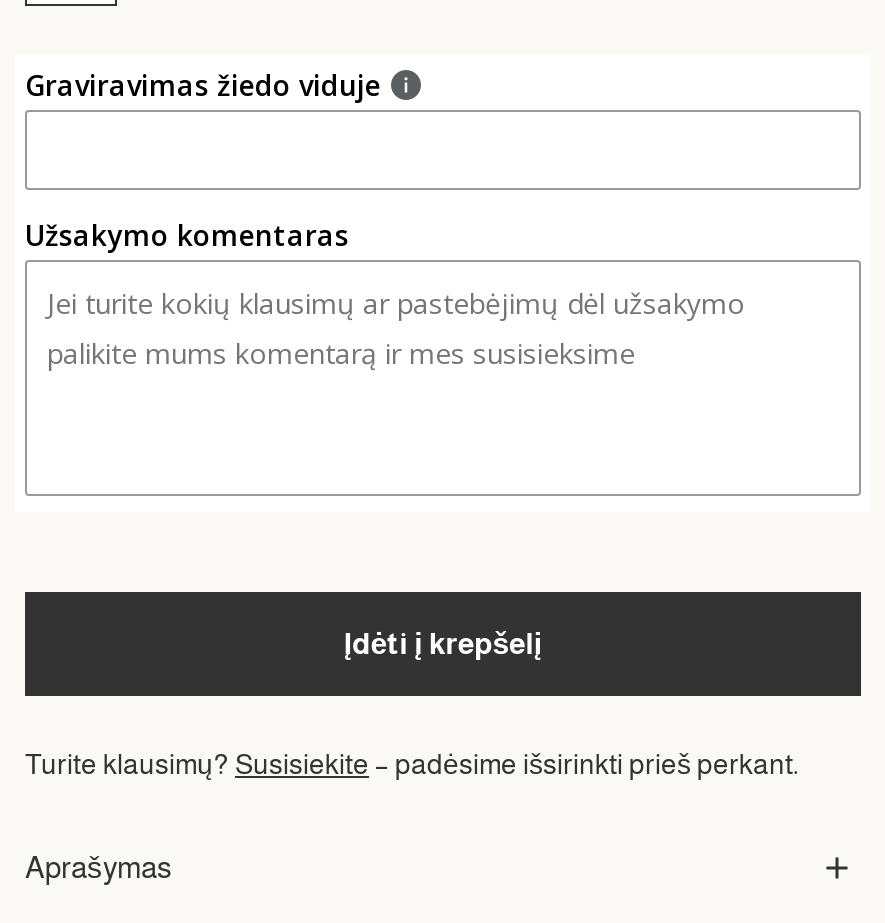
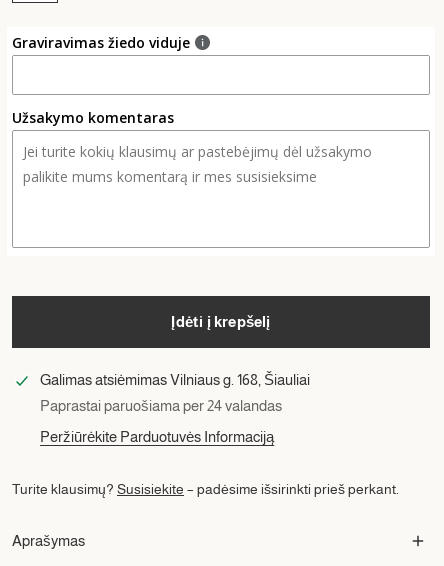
+ Galimas atsiėmimas Vilniaus g. 168, Šiauliai
+ Paprastai paruošiama per 24 valandas
+ Peržiūrėkite Parduotuvės Informaciją
